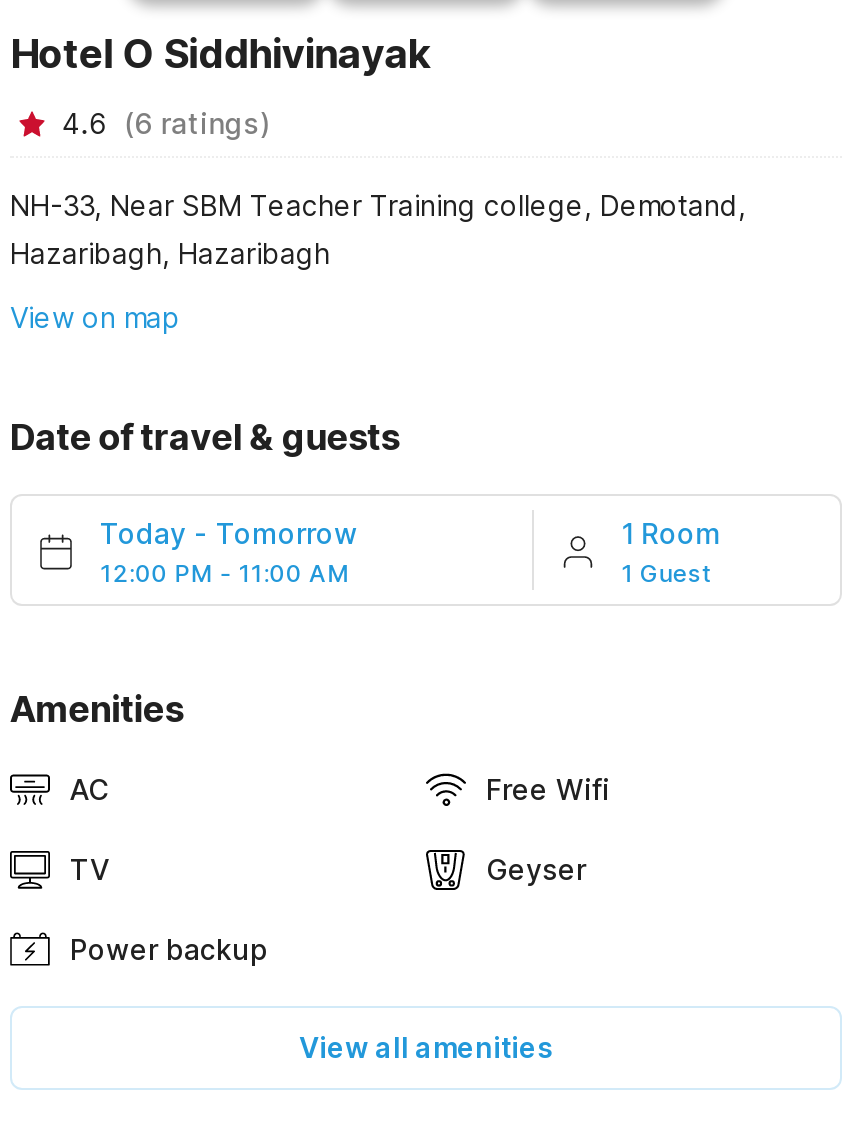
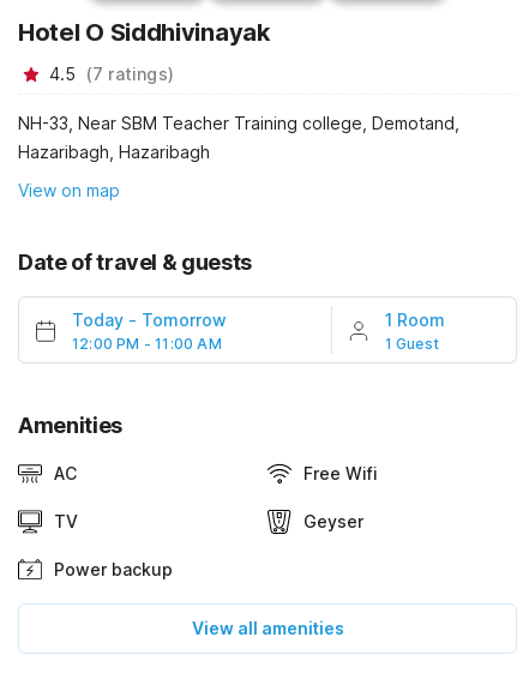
- 4.6 (6 ratings)
+ 4.5 (7 ratings)
